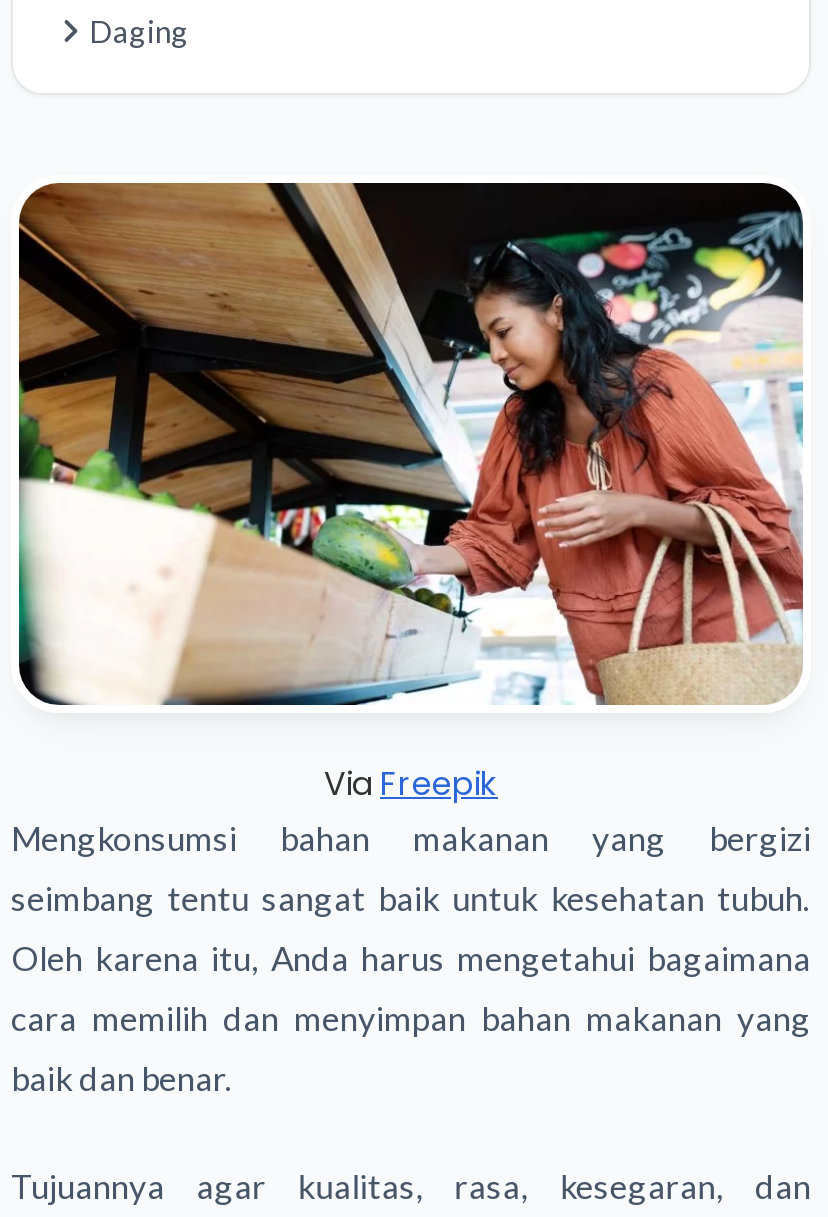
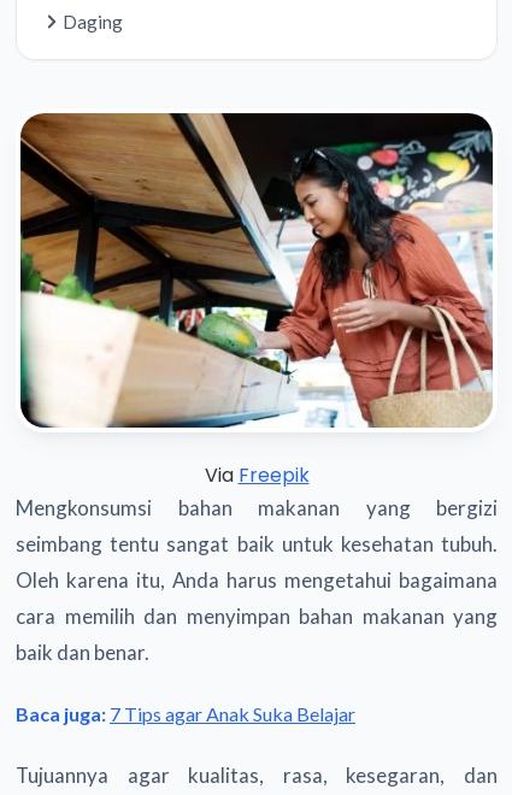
+ Baca juga: 7 Tips agar Anak Suka Belajar
